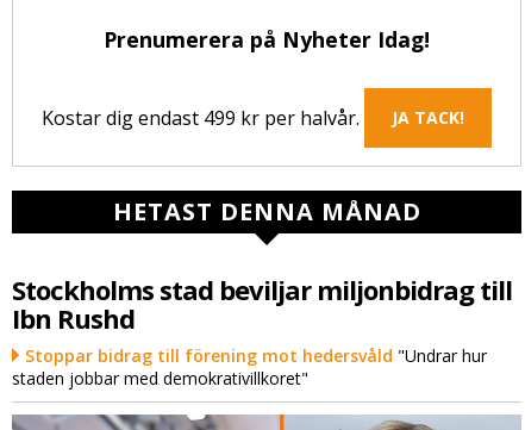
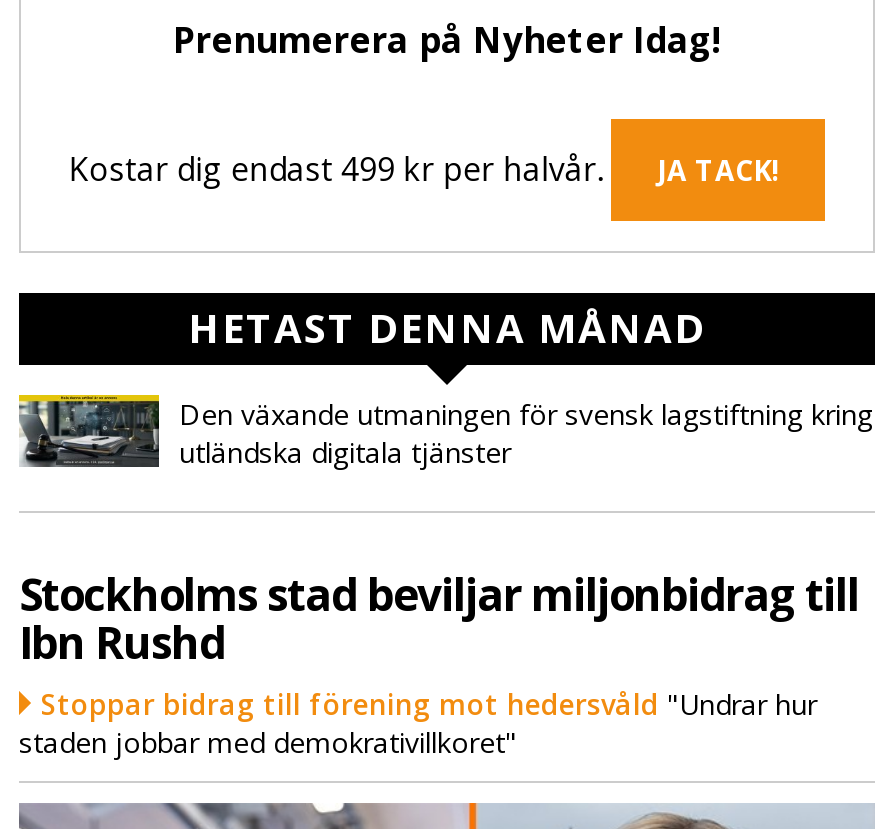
+ [image]
+ Den växande utmaningen för svensk lagstiftning kring
+ utländska digitala tjänster
